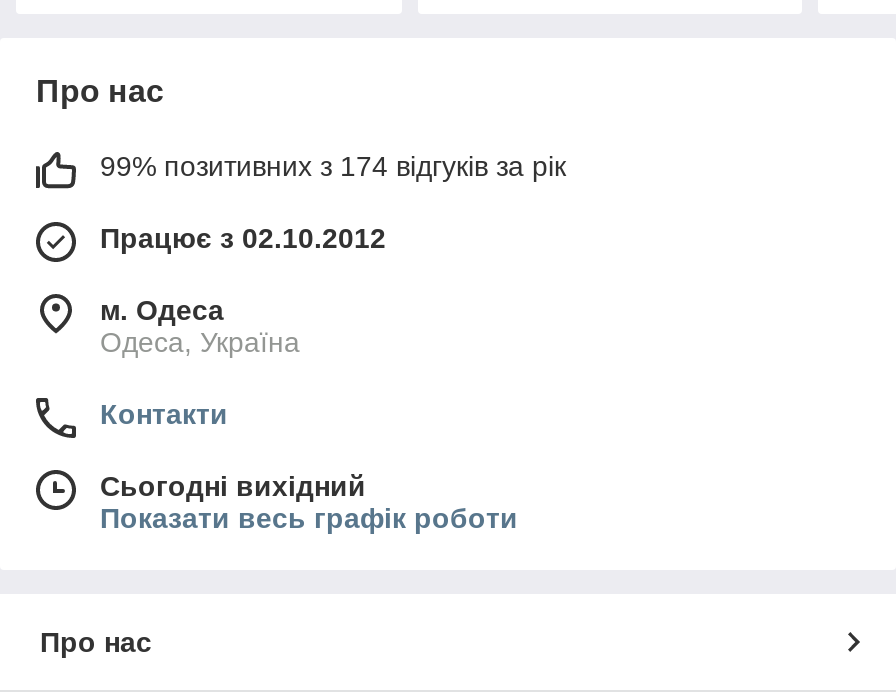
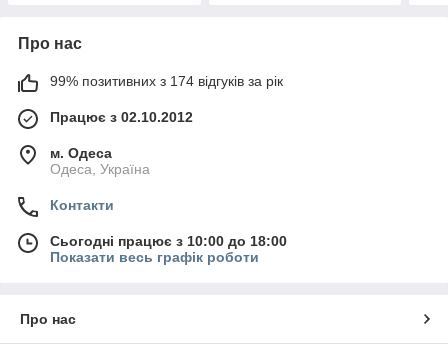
- Сьогодні вихідний
+ Сьогодні працює з 10:00 до 18:00
